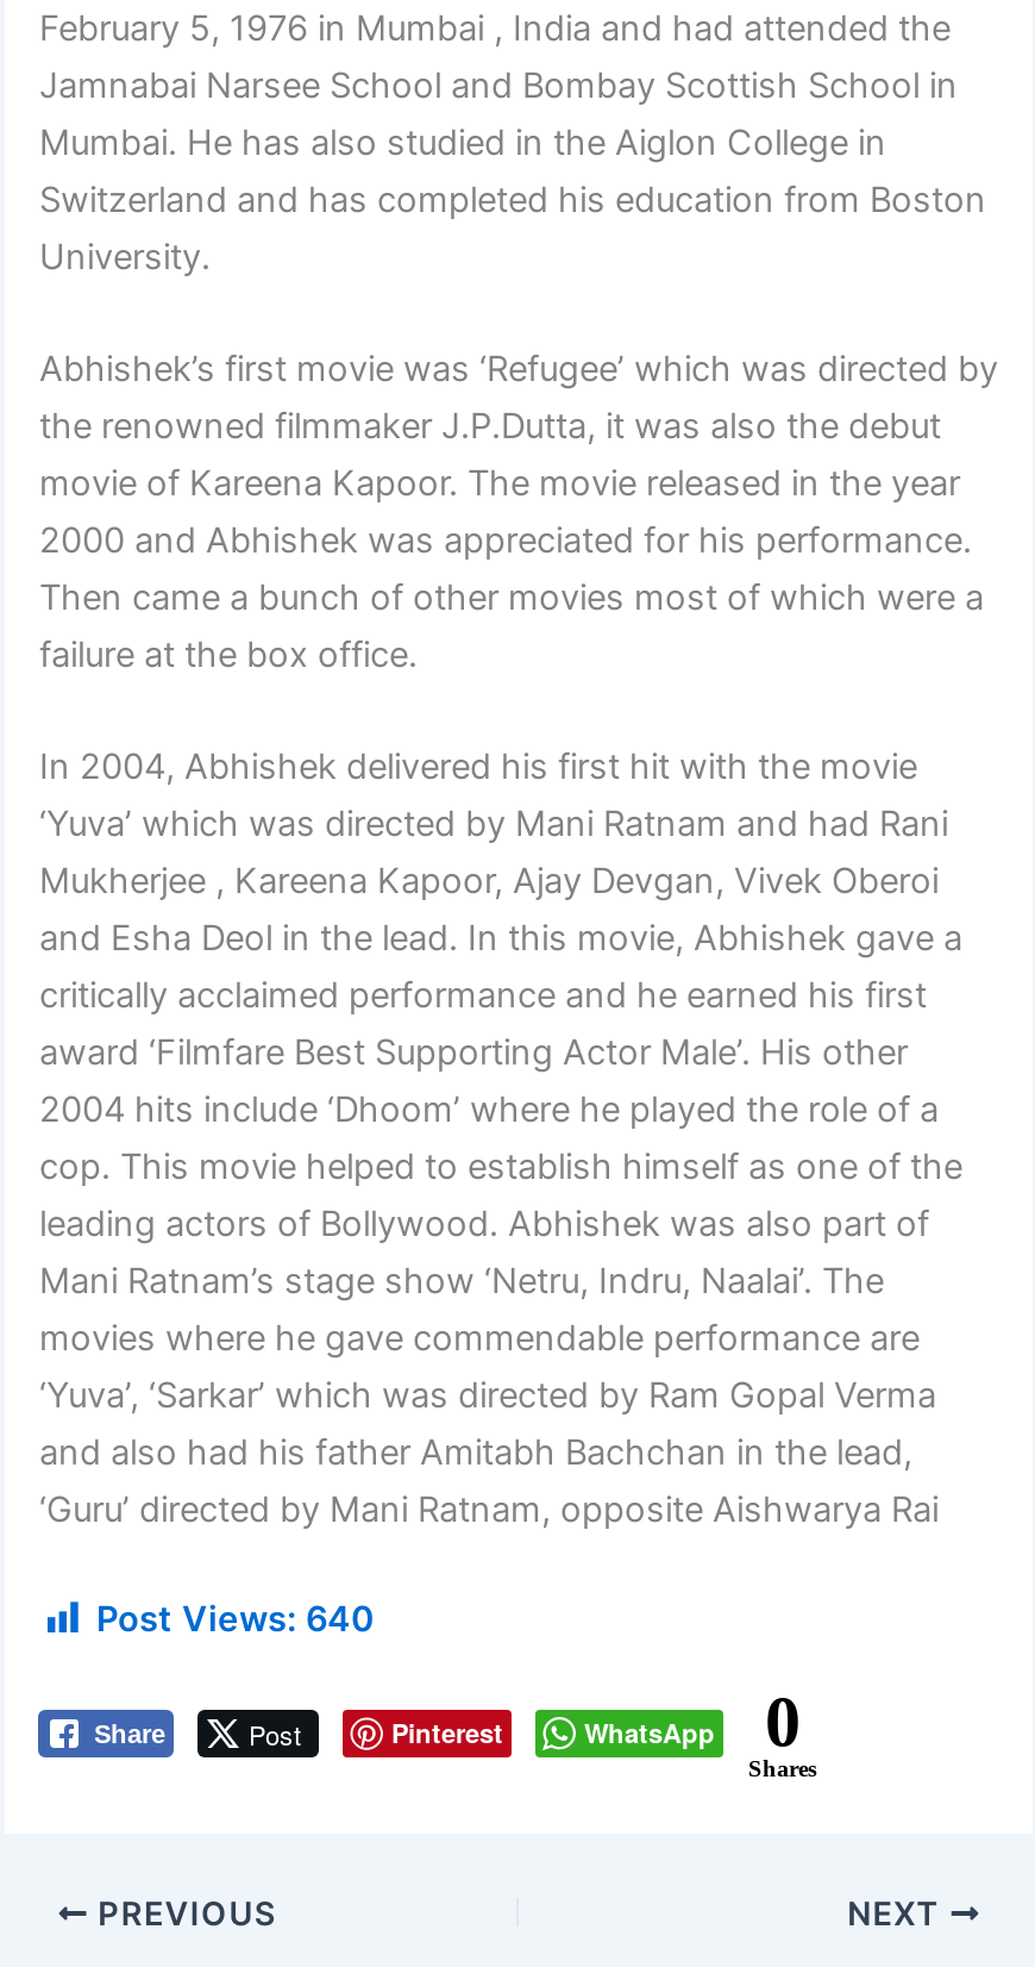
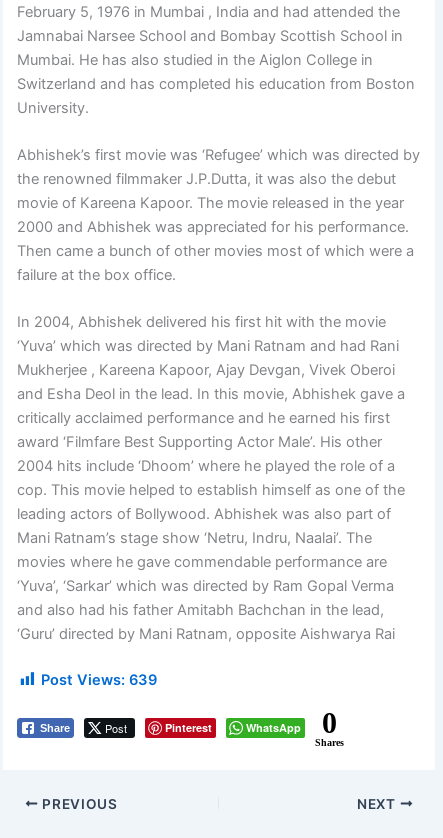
- Post Views: 640
+ Post Views: 639
